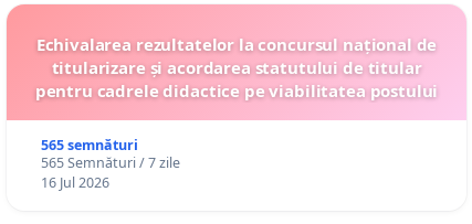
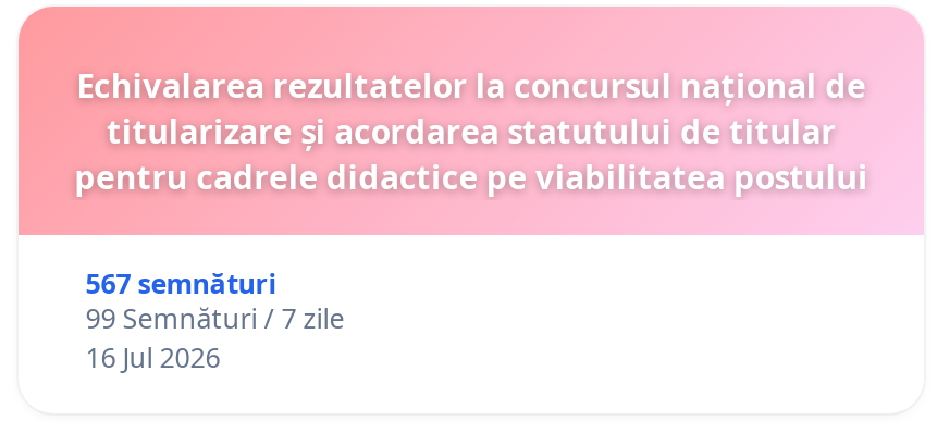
- 565 semnături
+ 567 semnături

- 565 Semnături / 7 zile
+ 99 Semnături / 7 zile
